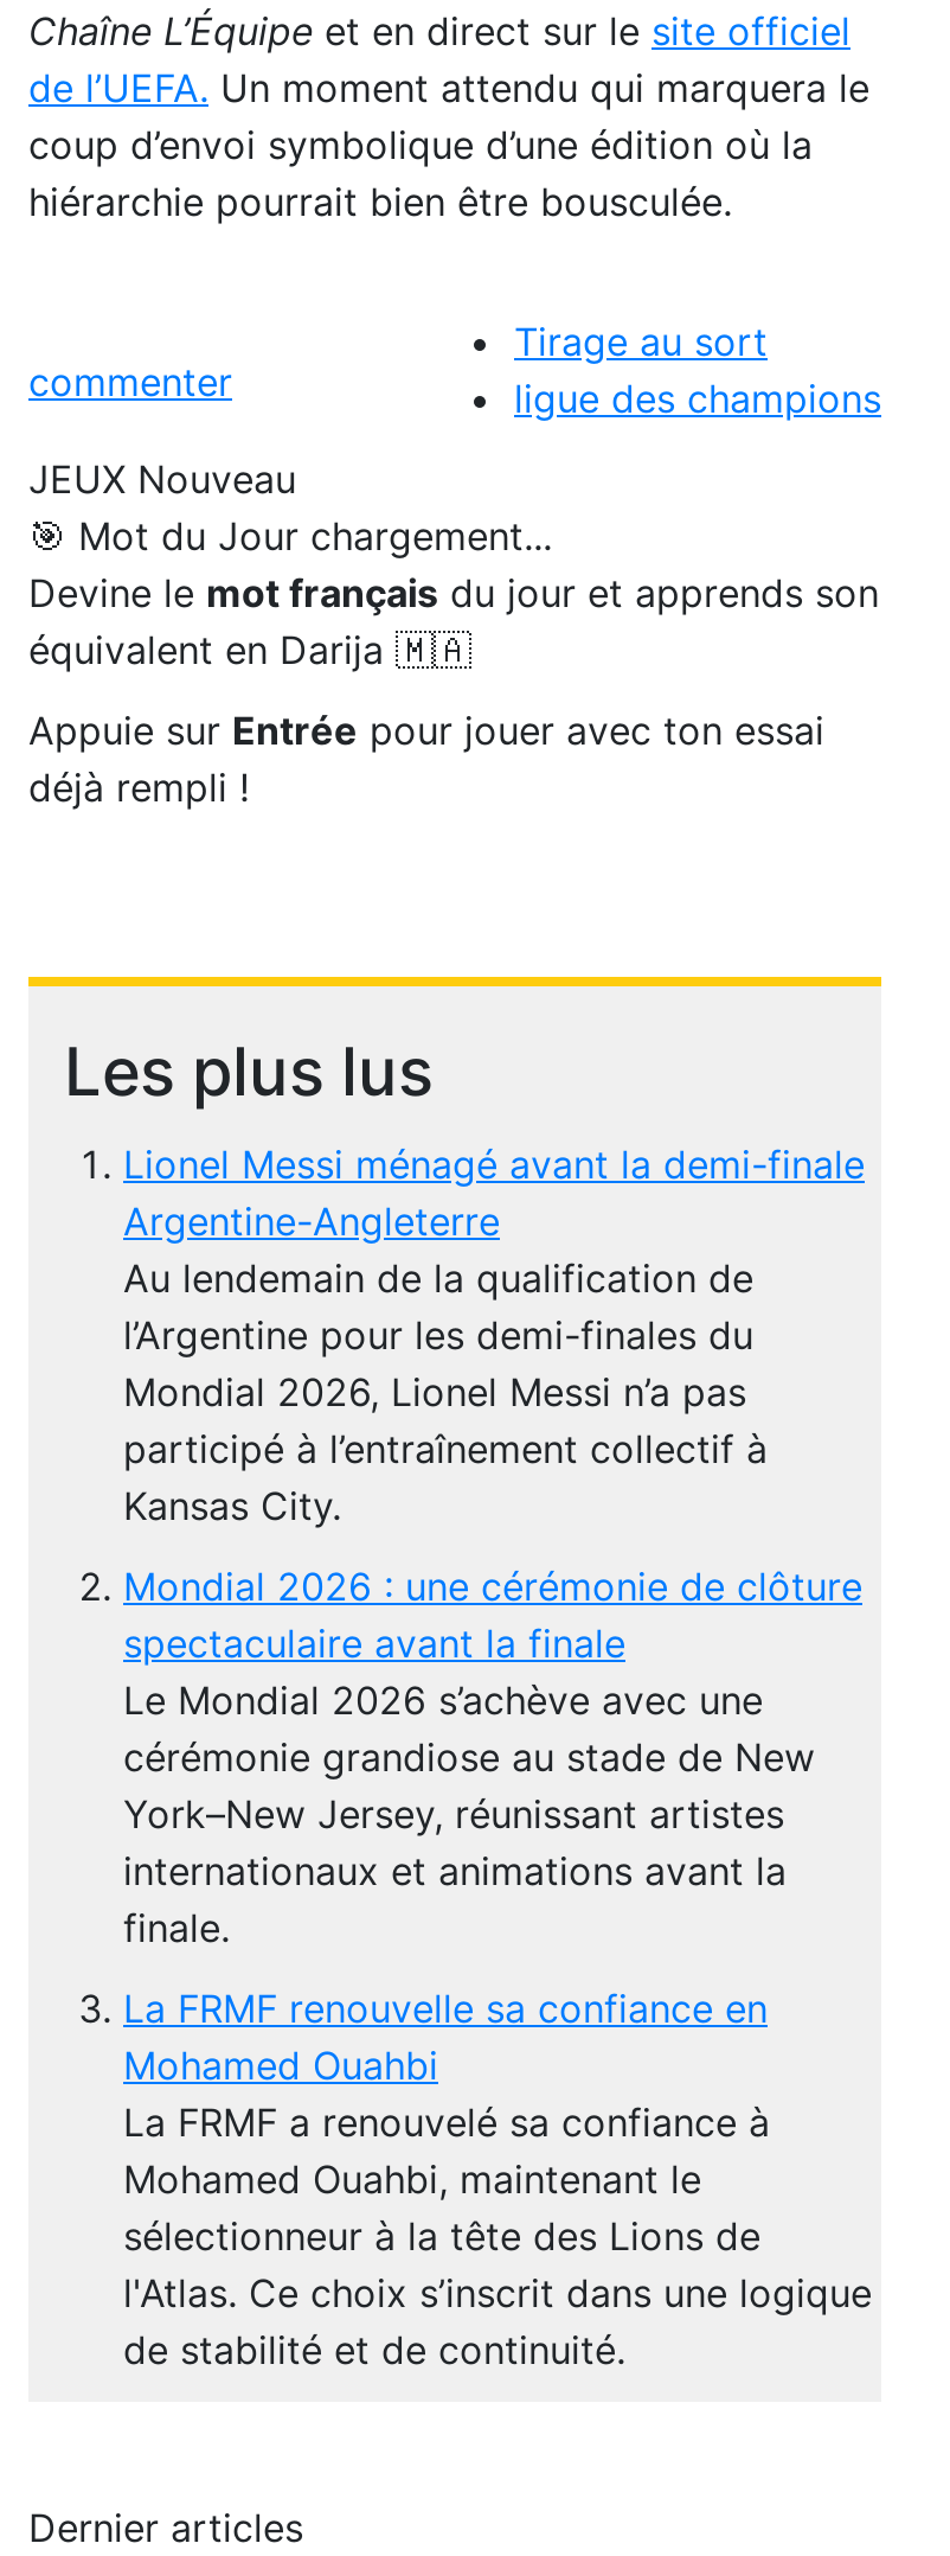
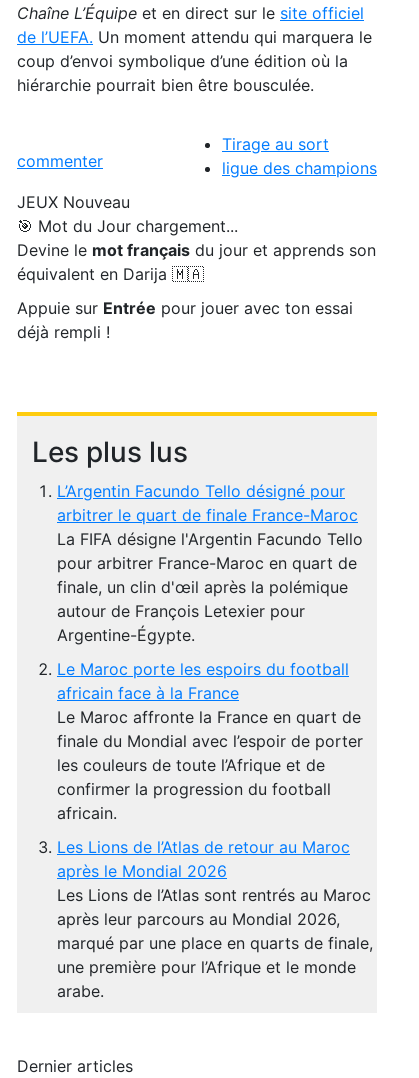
- Lionel Messi ménagé avant la demi-finale
- Argentine-Angleterre
- Au lendemain de la qualification de
- l’Argentine pour les demi-finales du
- Mondial 2026, Lionel Messi n’a pas
- participé à l’entraînement collectif à
- Kansas City.
+ L’Argentin Facundo Tello désigné pour
+ arbitrer le quart de finale France-Maroc
+ La FIFA désigne l'Argentin Facundo Tello
+ pour arbitrer France-Maroc en quart de
+ finale, un clin d'œil après la polémique
+ autour de François Letexier pour
+ Argentine-Égypte.

- Mondial 2026 : une cérémonie de clôture
- spectaculaire avant la finale
- Le Mondial 2026 s’achève avec une
- cérémonie grandiose au stade de New
- York–New Jersey, réunissant artistes
- internationaux et animations avant la
- finale.
+ Le Maroc porte les espoirs du football
+ africain face à la France
+ Le Maroc affronte la France en quart de
+ finale du Mondial avec l’espoir de porter
+ les couleurs de toute l’Afrique et de
+ confirmer la progression du football
+ africain.

- La FRMF renouvelle sa confiance en
- Mohamed Ouahbi
- La FRMF a renouvelé sa confiance à
- Mohamed Ouahbi, maintenant le
- sélectionneur à la tête des Lions de
- l'Atlas. Ce choix s’inscrit dans une logique
- de stabilité et de continuité.
+ Les Lions de l’Atlas de retour au Maroc
+ après le Mondial 2026
+ Les Lions de l’Atlas sont rentrés au Maroc
+ après leur parcours au Mondial 2026,
+ marqué par une place en quarts de finale,
+ une première pour l’Afrique et le monde
+ arabe.
